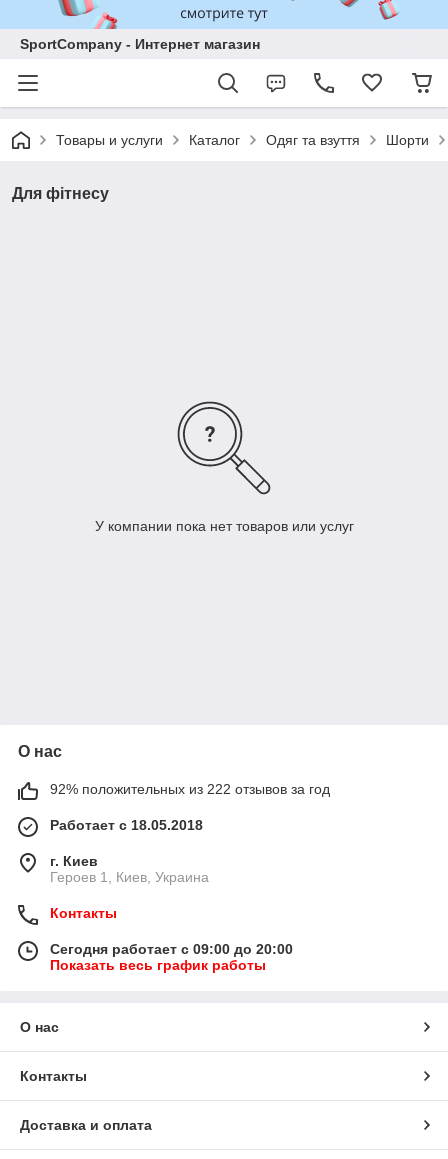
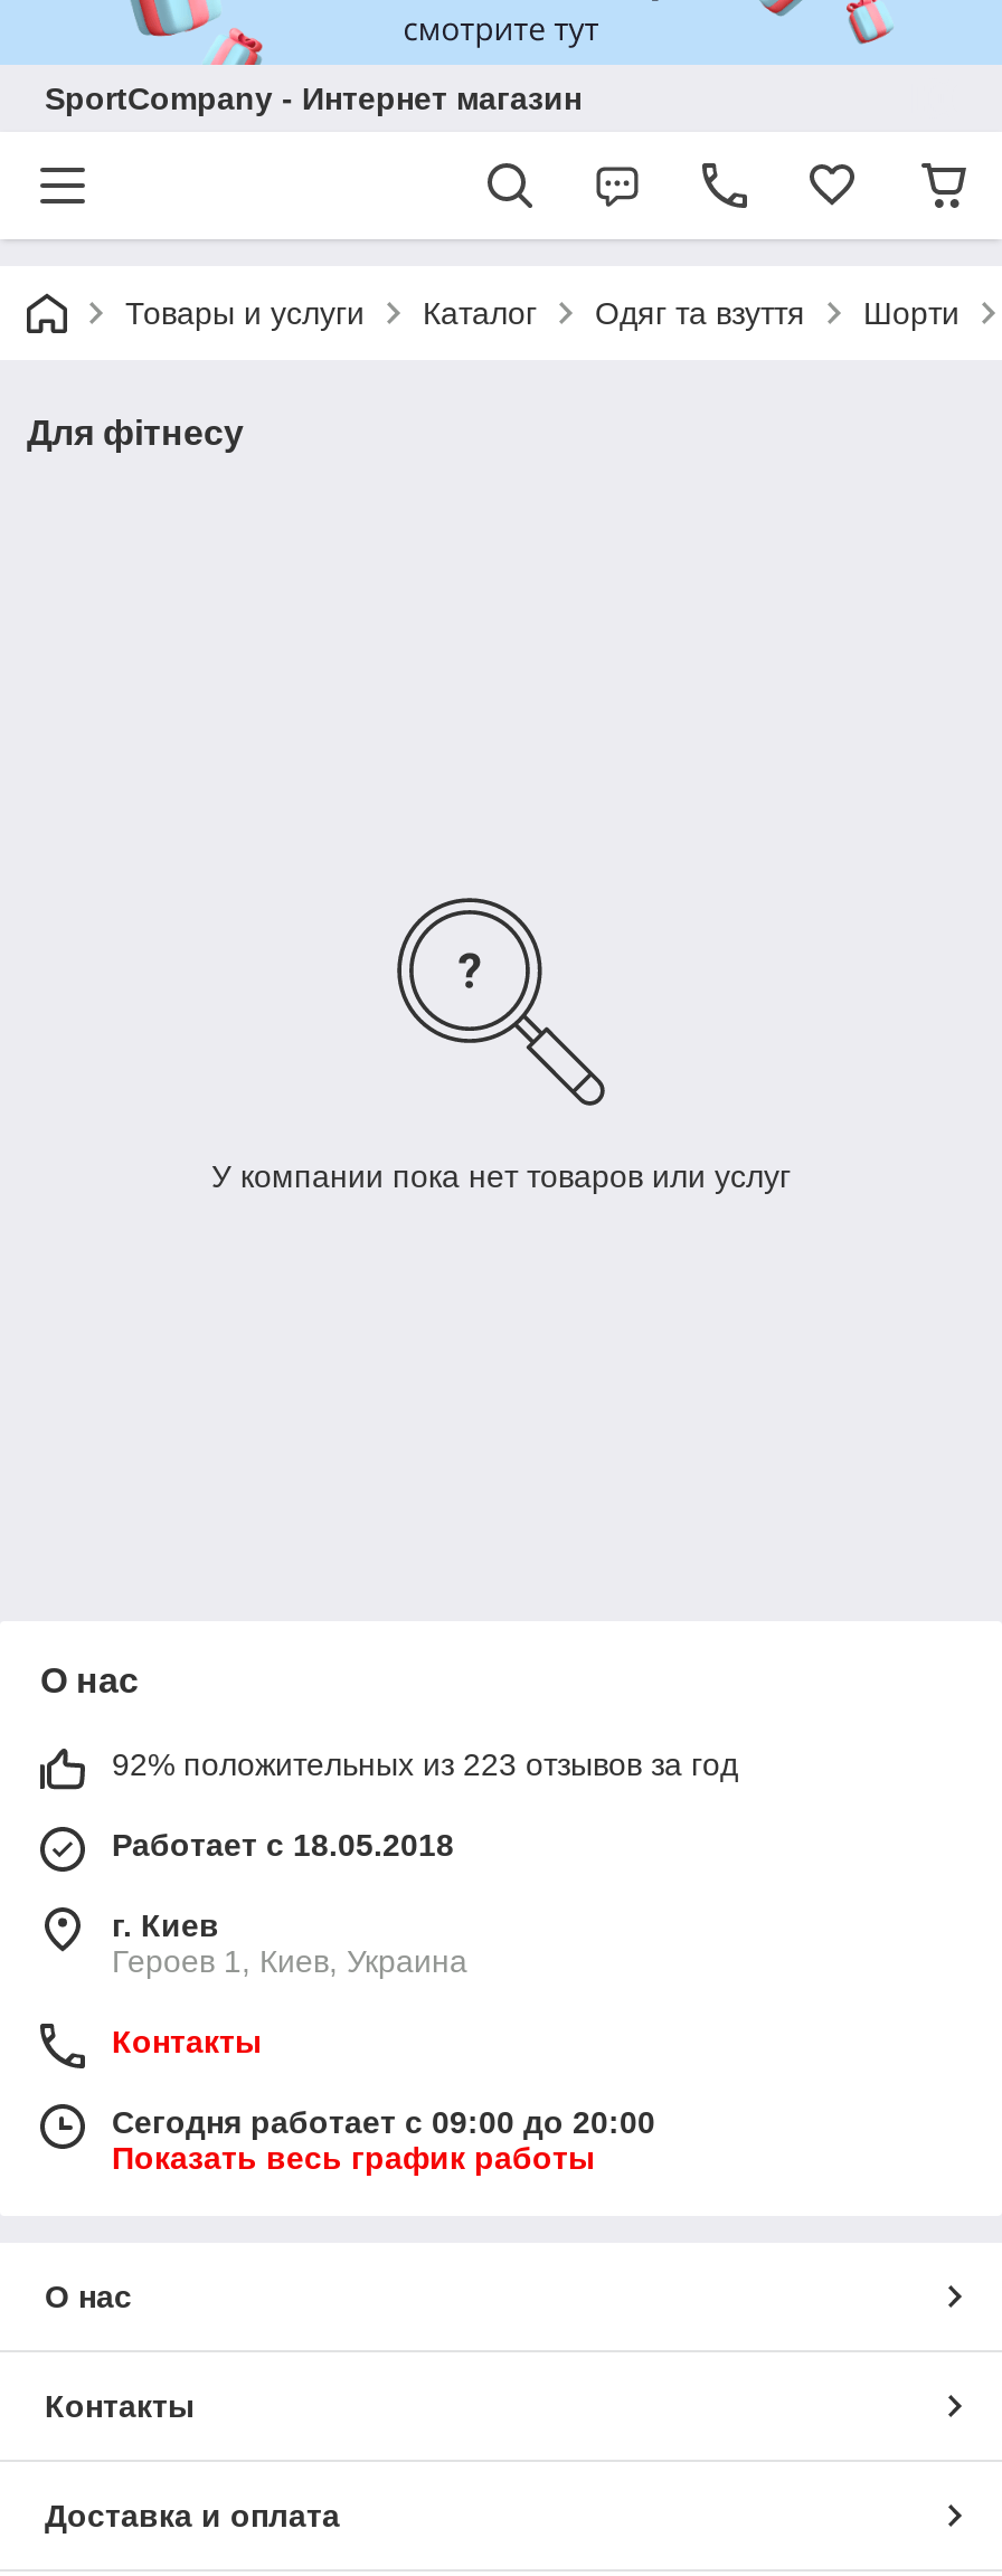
- 92% положительных из 222 отзывов за год
+ 92% положительных из 223 отзывов за год
